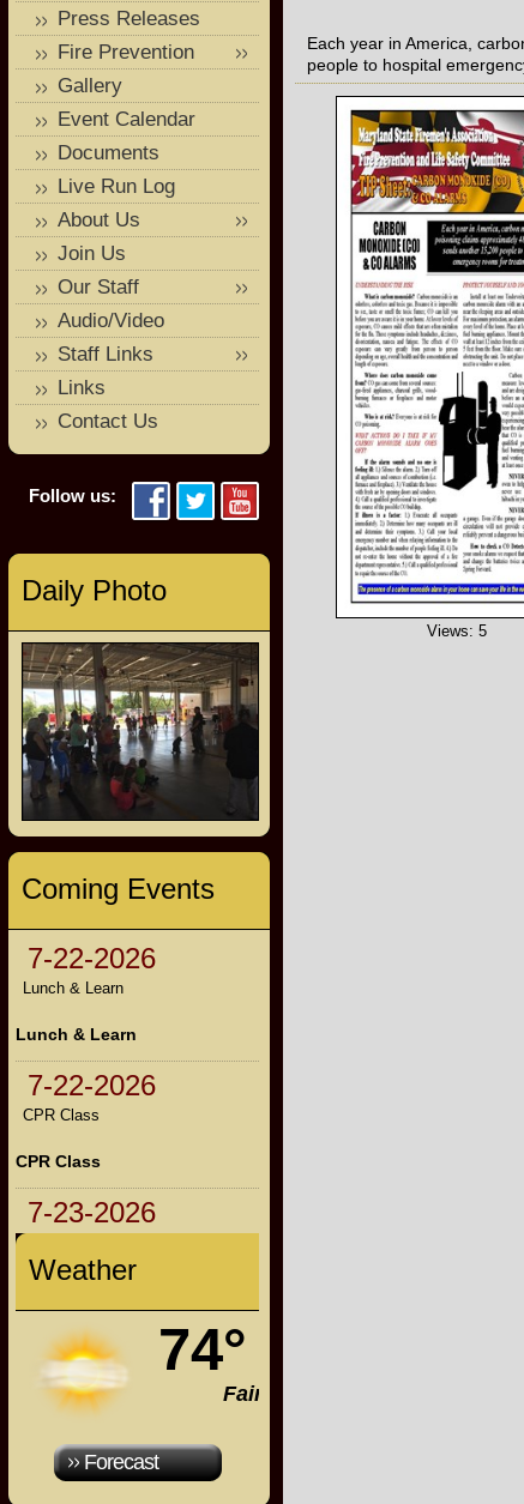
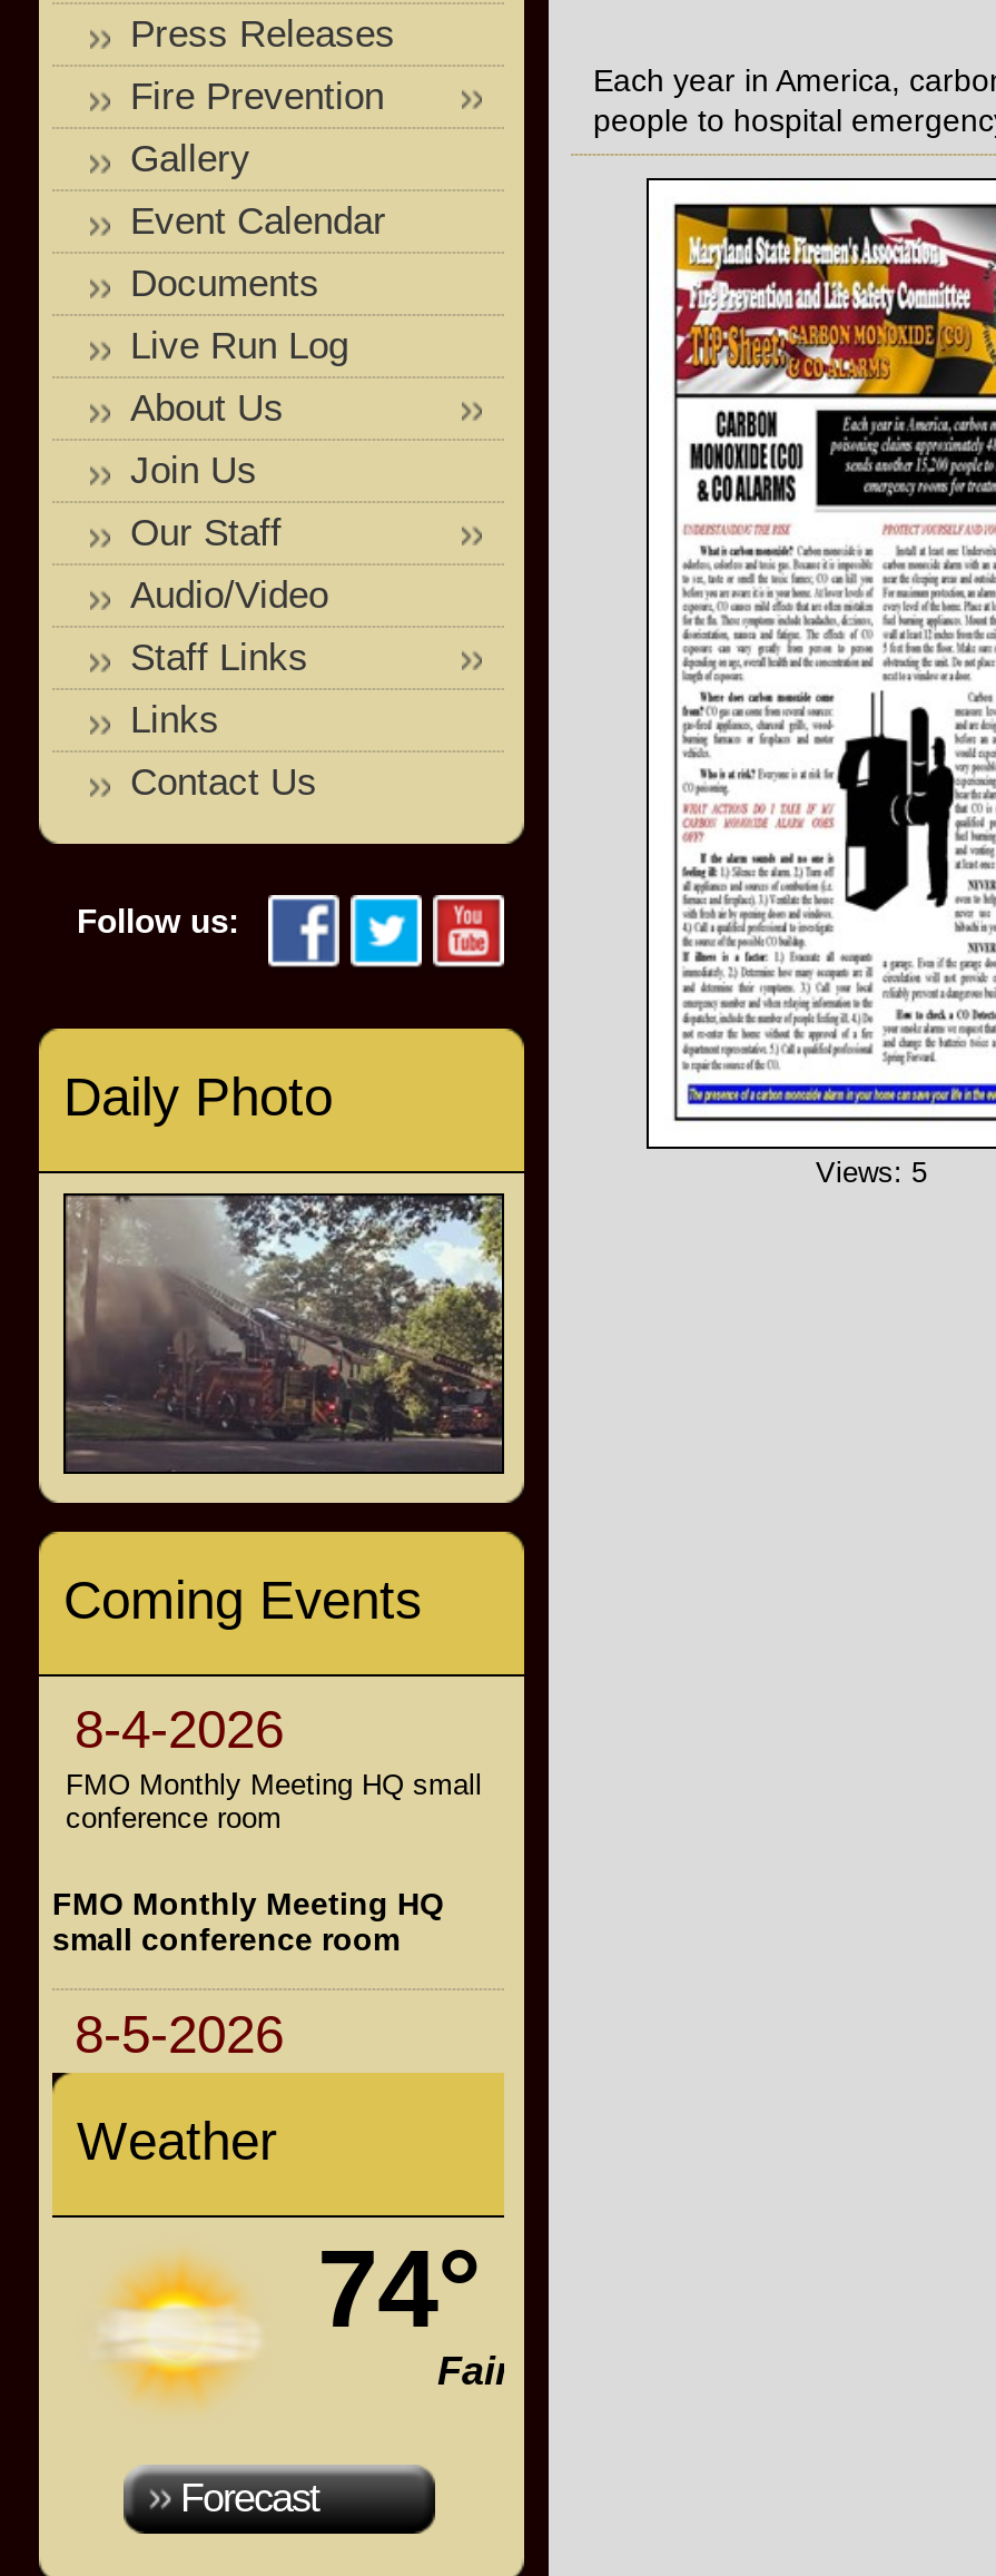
- [image]
+ [image]

- 7-22-2026
- Lunch & Learn
- Lunch & Learn
- 7-22-2026
- CPR Class
- CPR Class
- 7-23-2026
+ 8-4-2026
+ FMO Monthly Meeting HQ small
+ conference room
+ FMO Monthly Meeting HQ
+ small conference room
+ 8-5-2026
